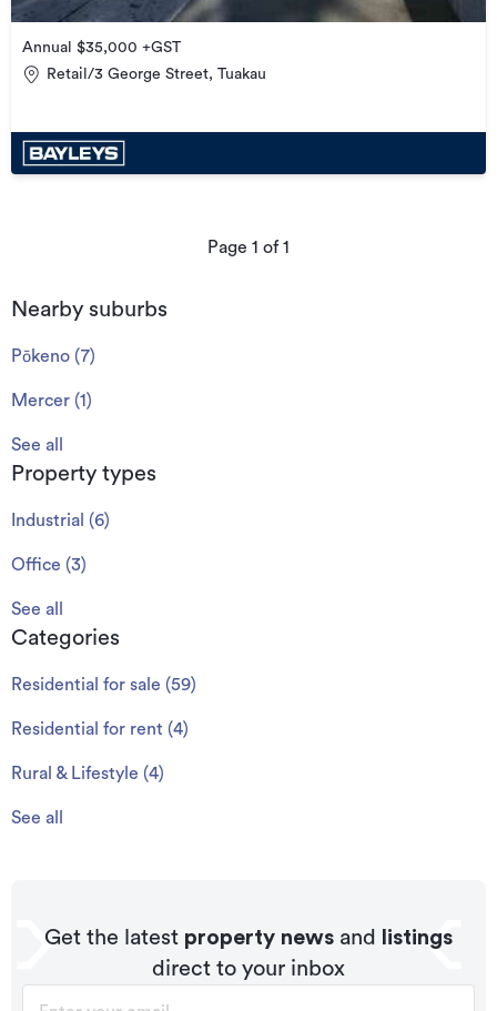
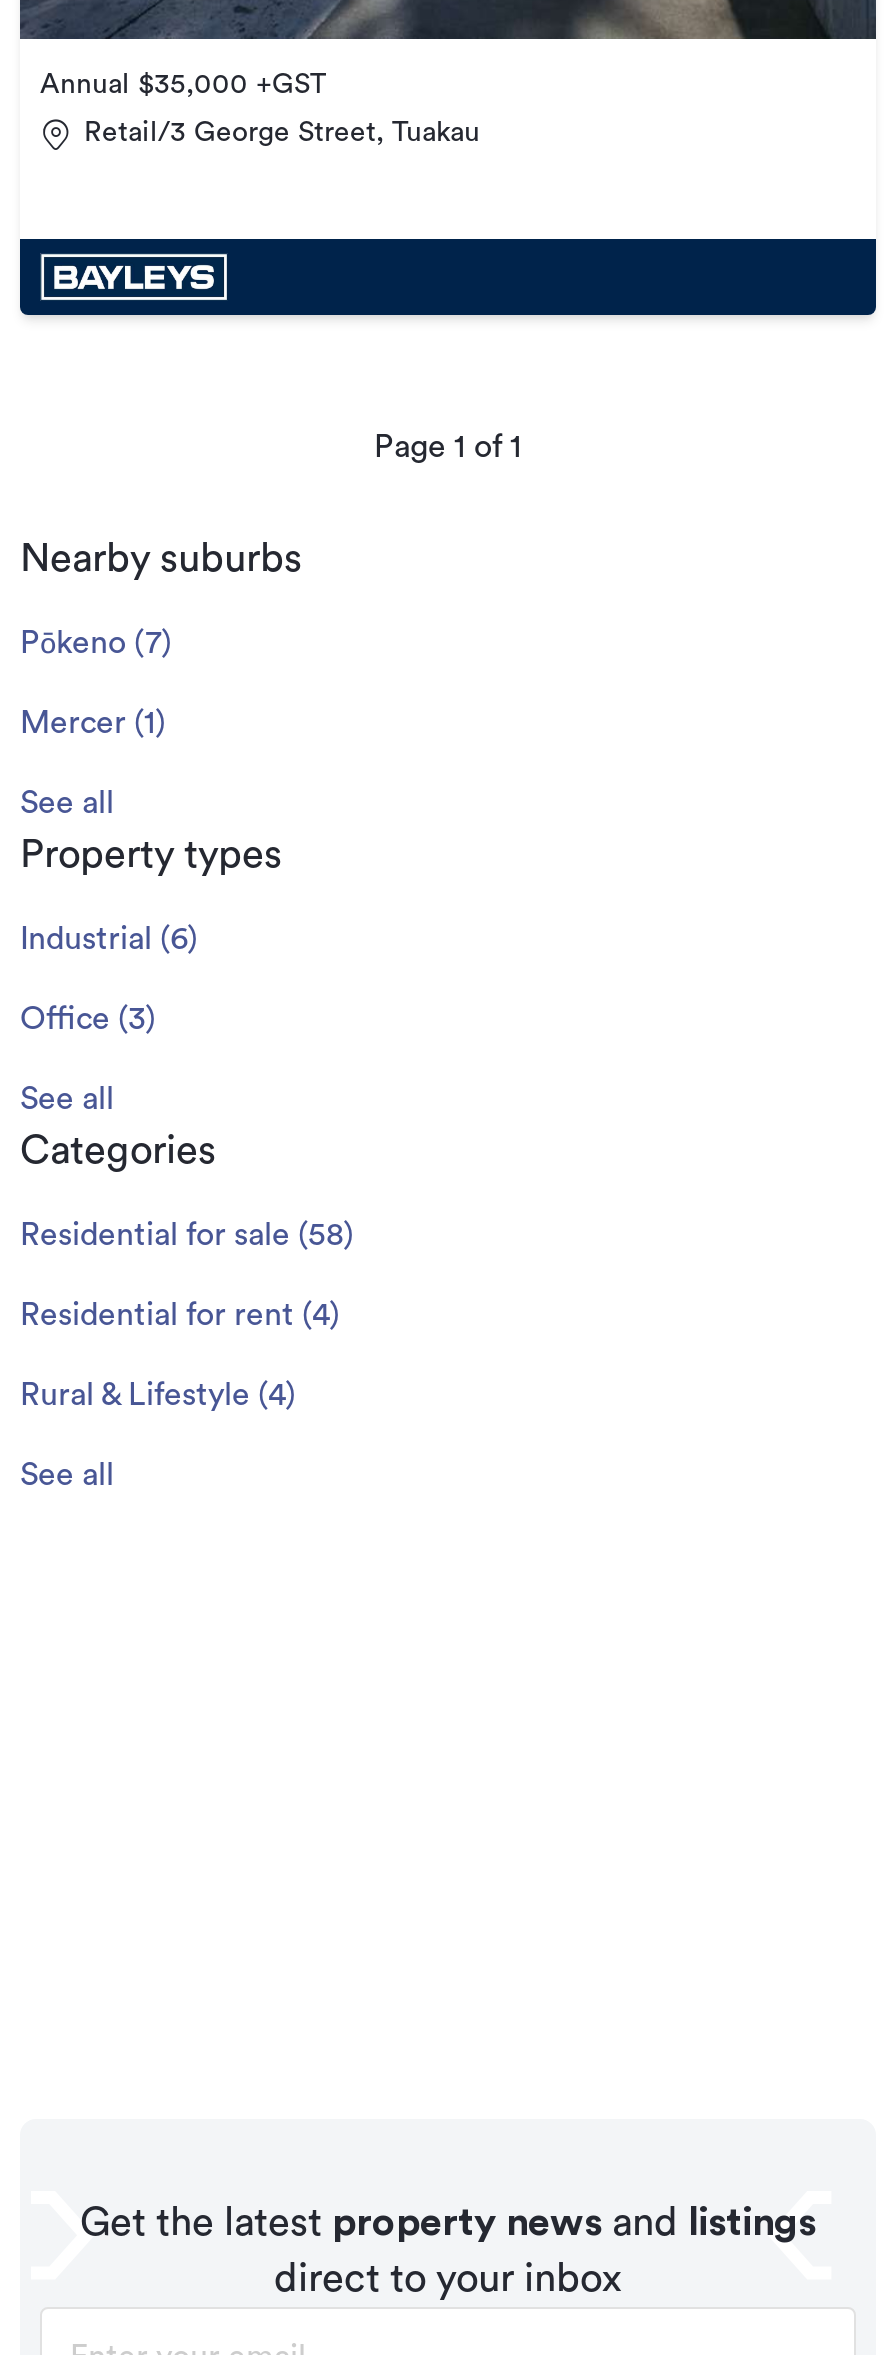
- Residential for sale (59)
+ Residential for sale (58)
